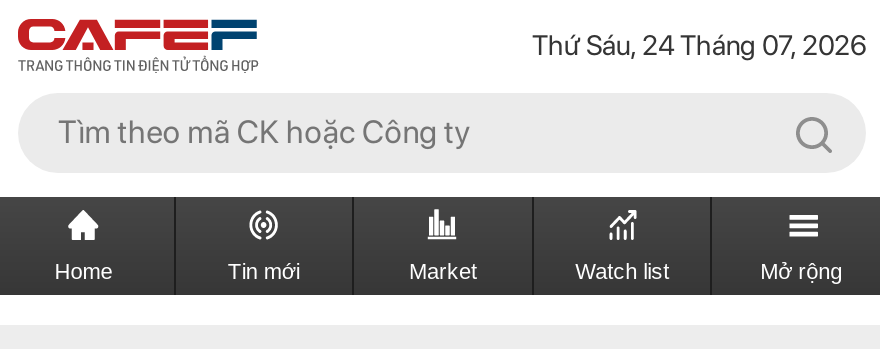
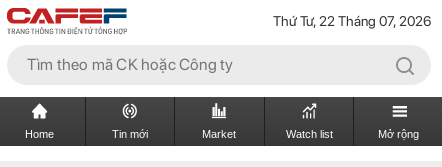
- Thứ Sáu, 24 Tháng 07, 2026
+ Thứ Tư, 22 Tháng 07, 2026
